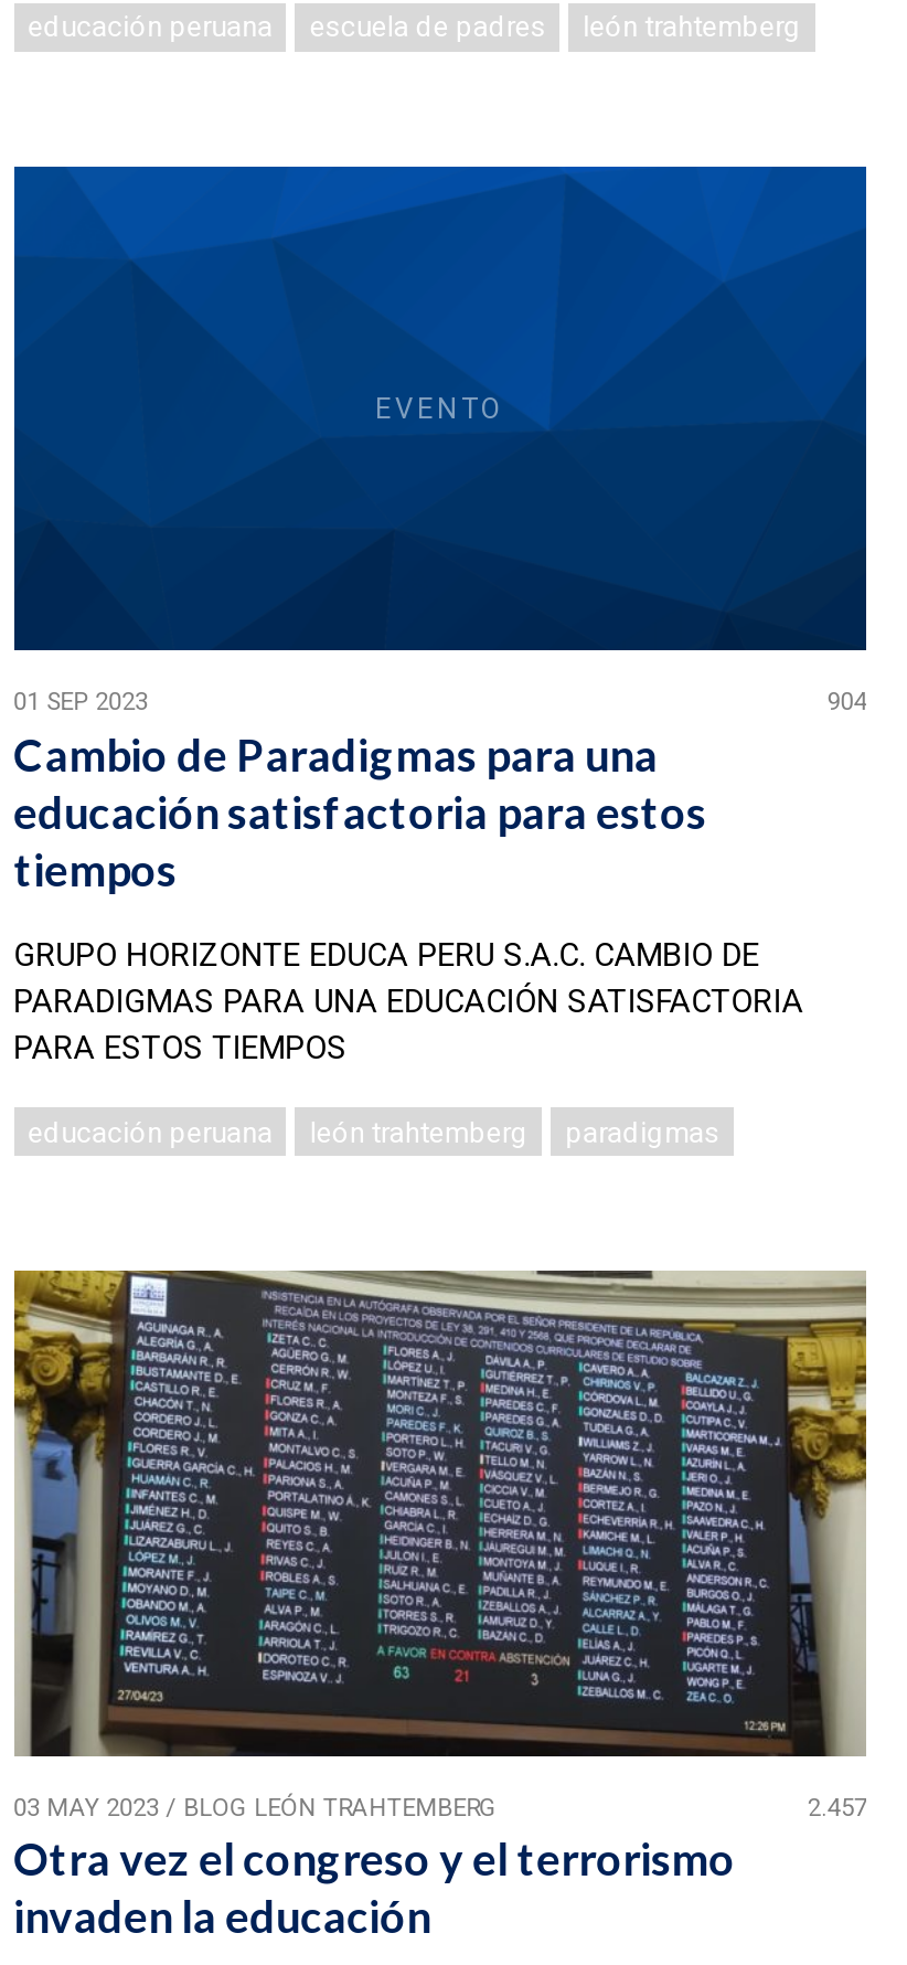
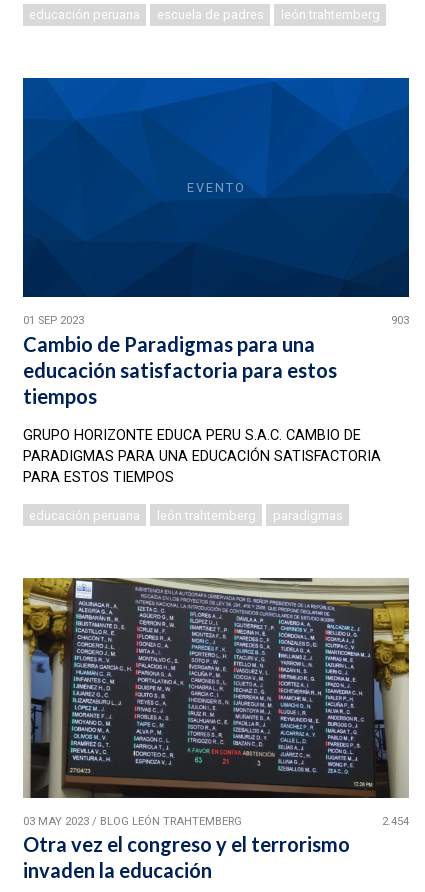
- 904
+ 903

- 2.457
+ 2.454
